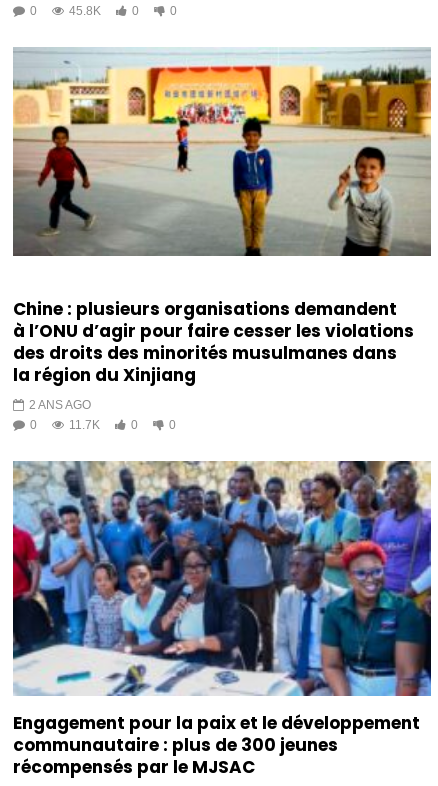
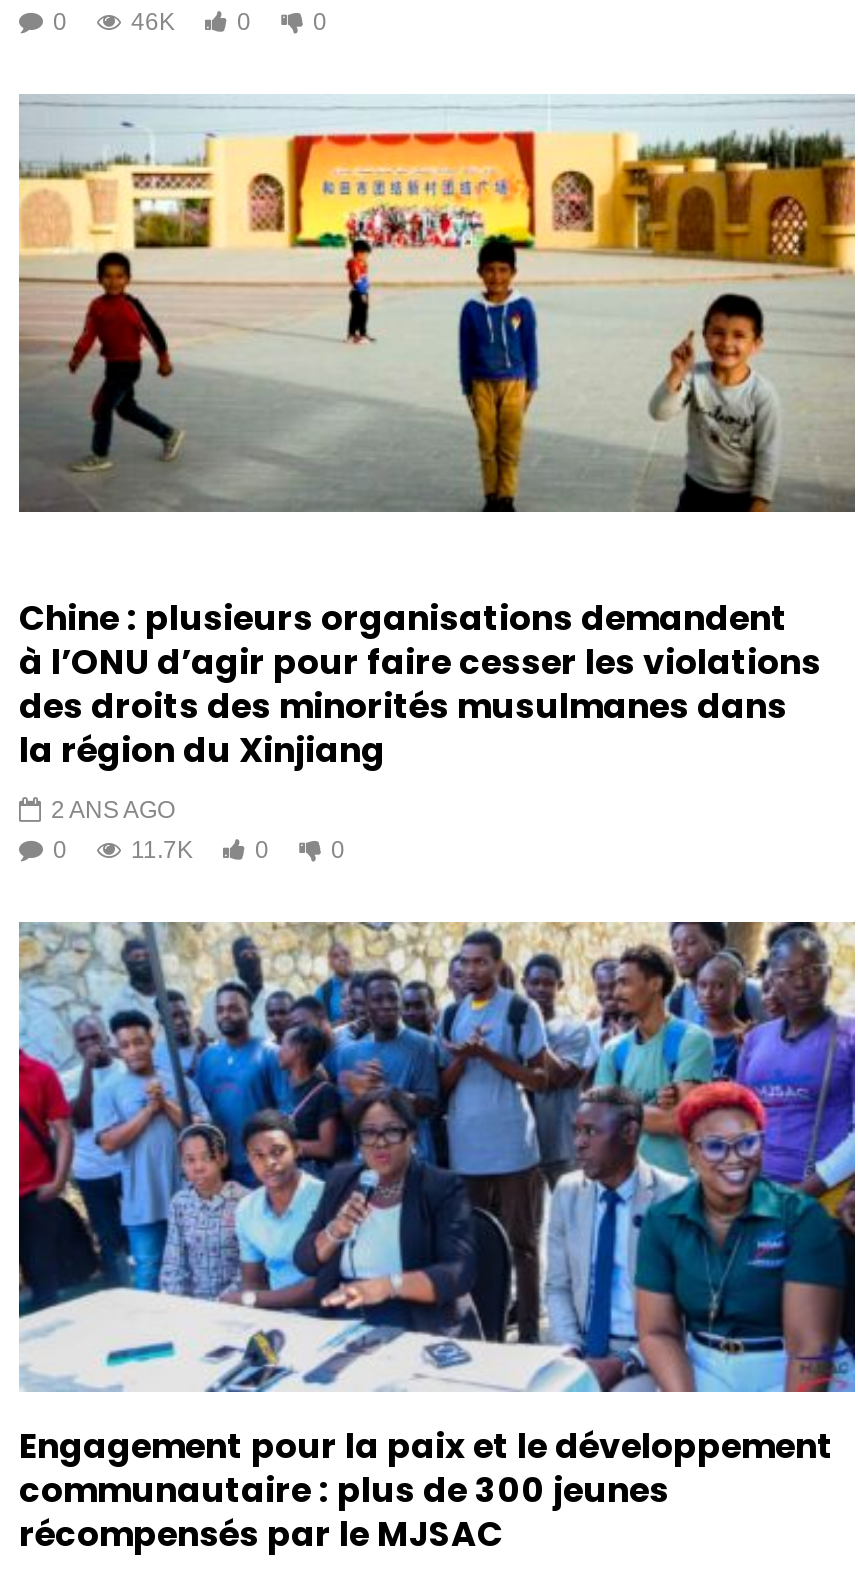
- 45.8K
+ 46K
